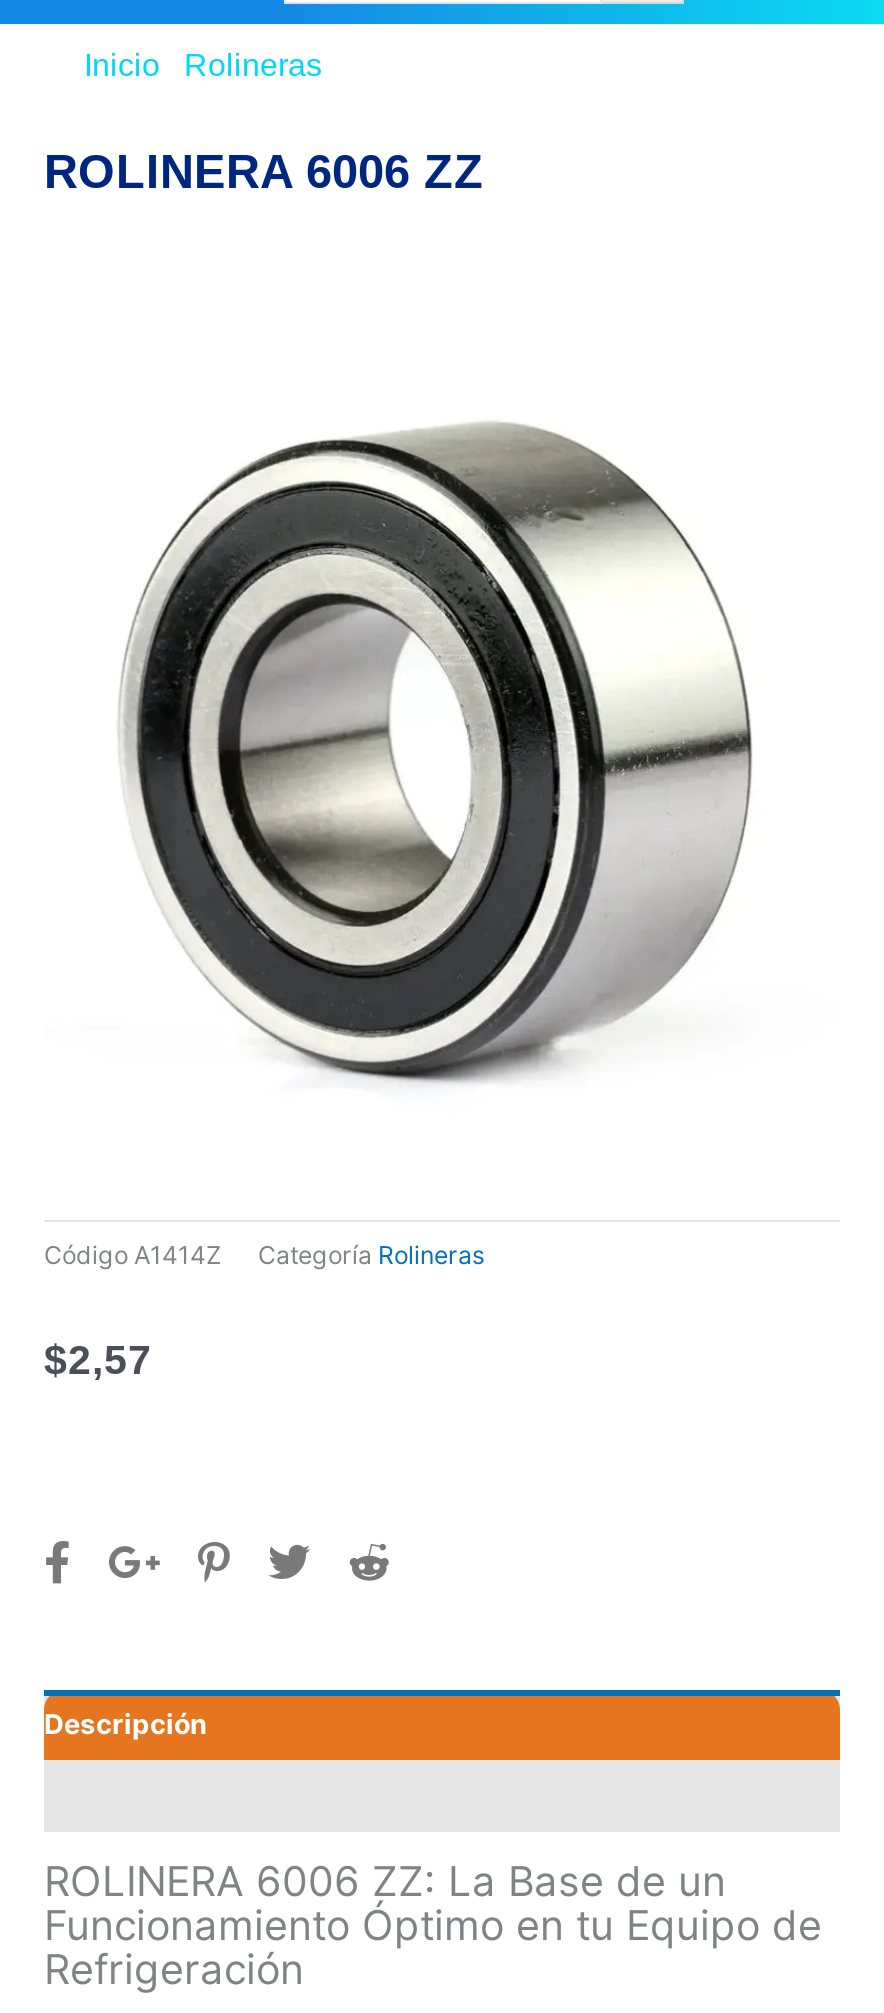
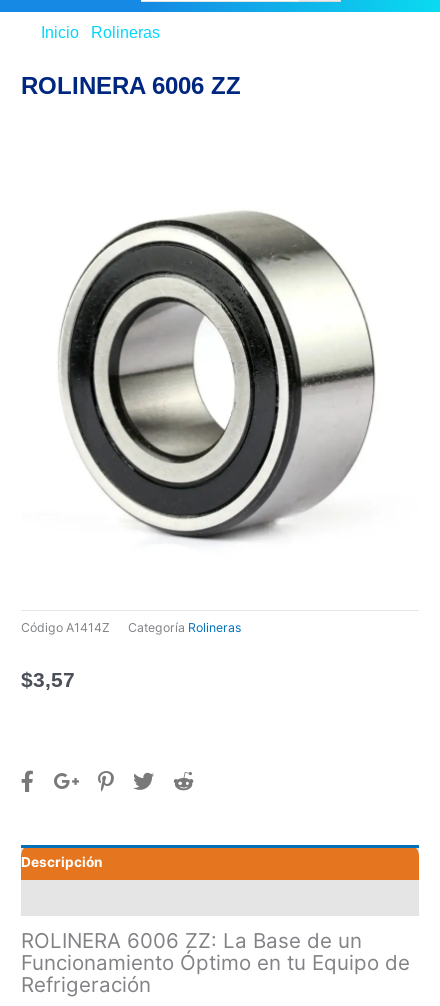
- $2,57
+ $3,57
